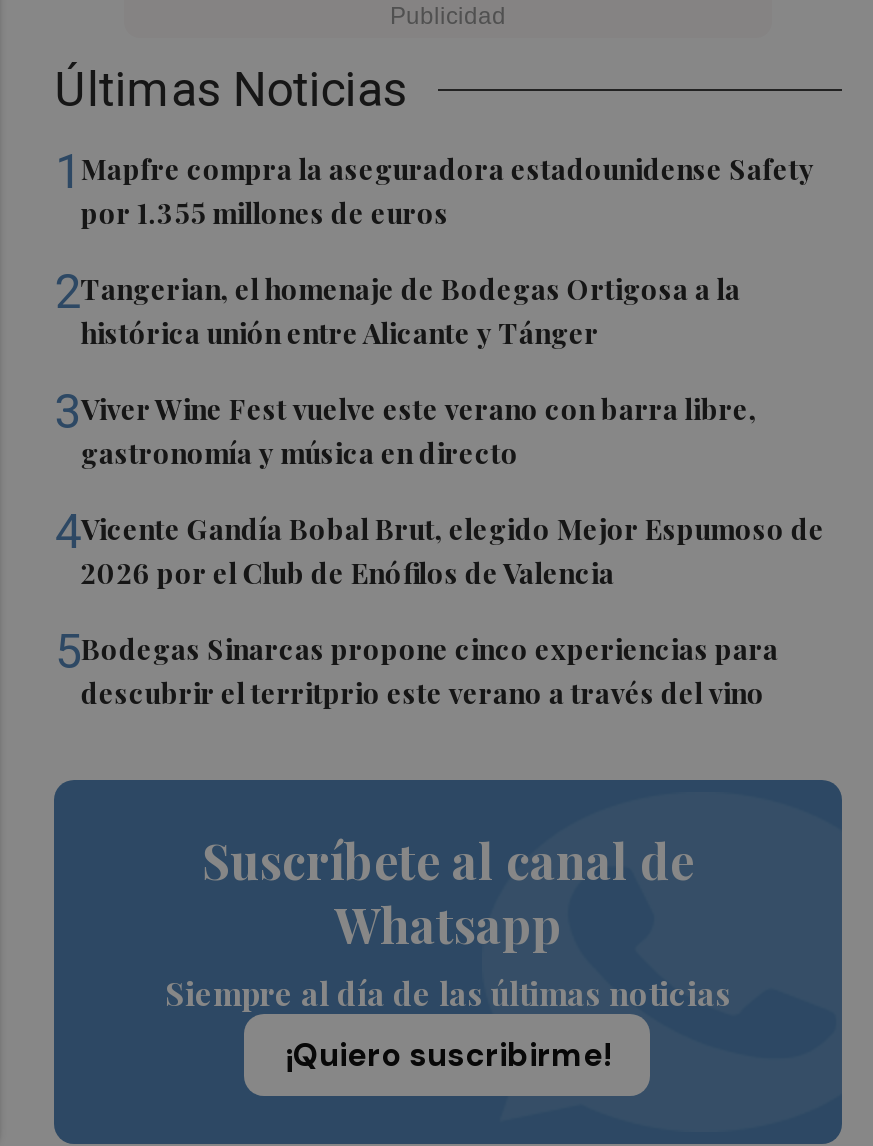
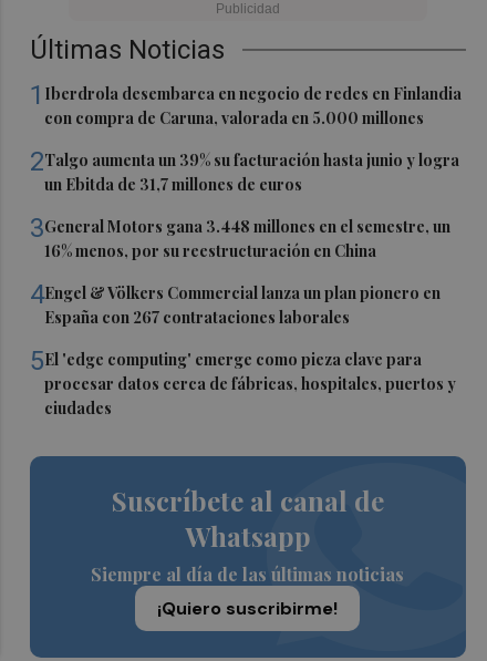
- 1 Mapfre compra la aseguradora estadounidense Safety
- por 1.355 millones de euros
+ 1 Iberdrola desembarca en negocio de redes en Finlandia
+ con compra de Caruna, valorada en 5.000 millones

- 2Tangerian, el homenaje de Bodegas Ortigosa a la
- histórica unión entre Alicante y Tánger
+ 2Talgo aumenta un 39% su facturación hasta junio y logra
+ un Ebitda de 31,7 millones de euros

- 3Viver Wine Fest vuelve este verano con barra libre,
- gastronomía y música en directo
+ 3General Motors gana 3.448 millones en el semestre, un
+ 16% menos, por su reestructuración en China

- 4Vicente Gandía Bobal Brut, elegido Mejor Espumoso de
- 2026 por el Club de Enófilos de Valencia
+ 4Engel & Völkers Commercial lanza un plan pionero en
+ España con 267 contrataciones laborales

- 5Bodegas Sinarcas propone cinco experiencias para
- descubrir el territprio este verano a través del vino
+ 5El 'edge computing' emerge como pieza clave para
+ procesar datos cerca de fábricas, hospitales, puertos y
+ ciudades
